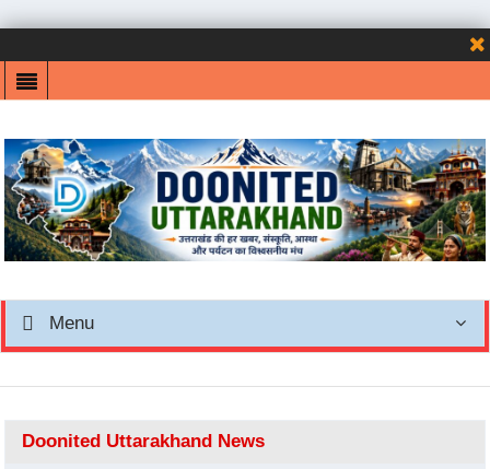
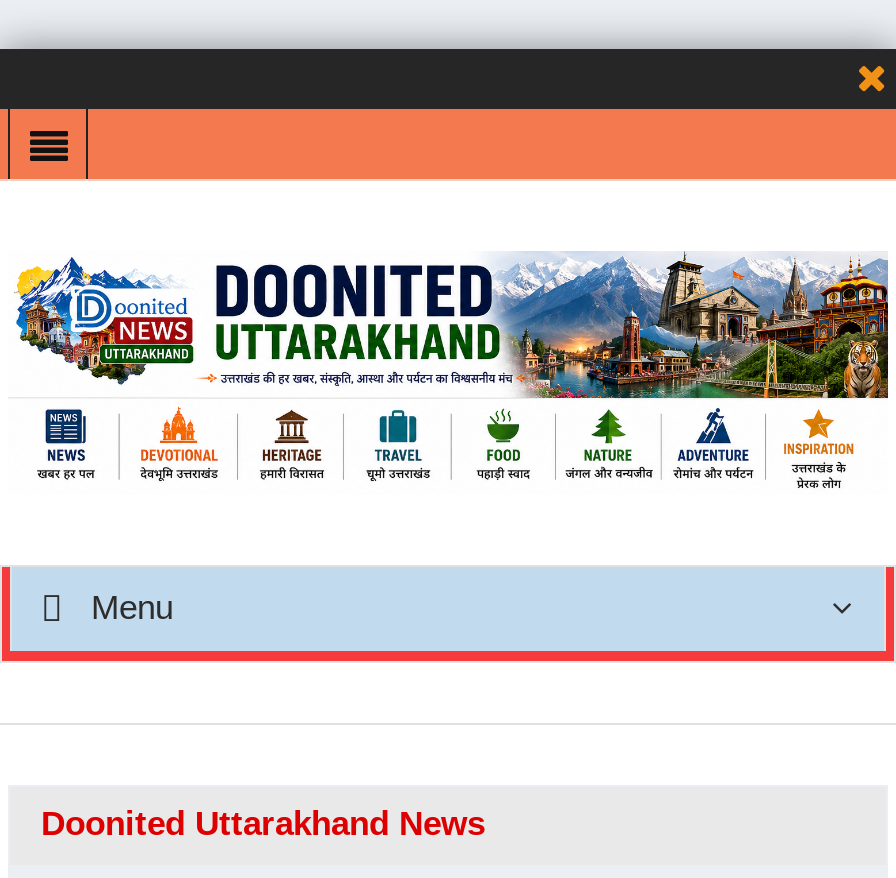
- [image]
+ [image]
